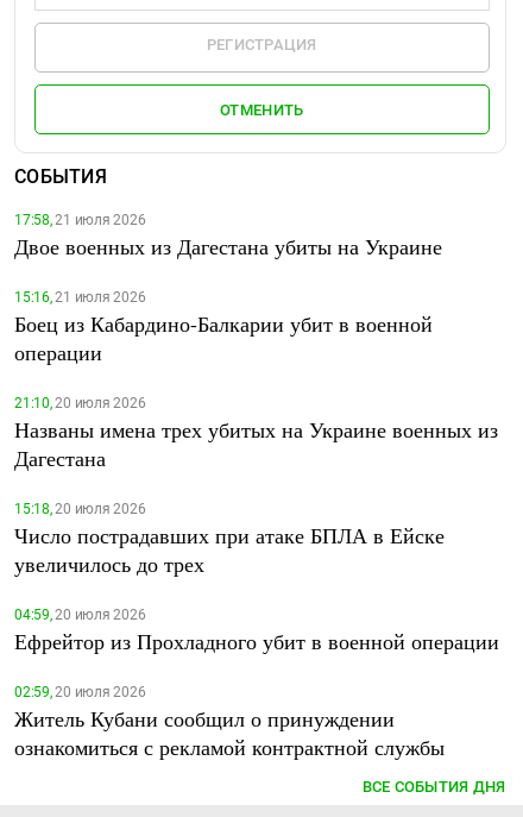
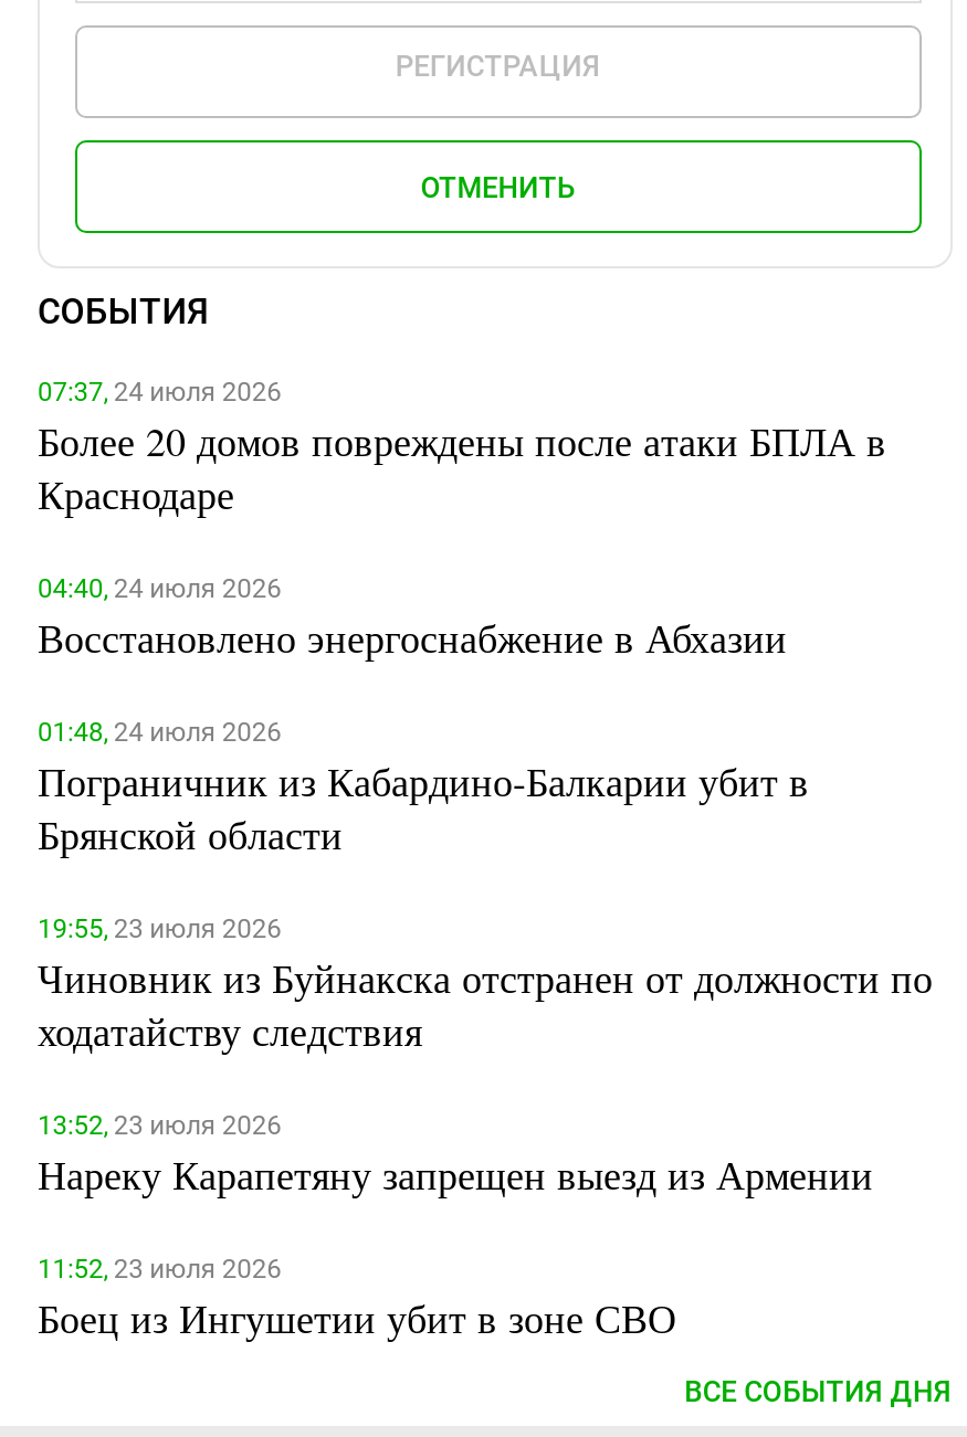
- 17:58, 21 июля 2026
- Двое военных из Дагестана убиты на Украине
+ 07:37, 24 июля 2026
+ Более 20 домов повреждены после атаки БПЛА в
+ Краснодаре

- 15:16, 21 июля 2026
- Боец из Кабардино-Балкарии убит в военной
- операции
+ 04:40, 24 июля 2026
+ Восстановлено энергоснабжение в Абхазии

- 21:10, 20 июля 2026
- Названы имена трех убитых на Украине военных из
- Дагестана
+ 01:48, 24 июля 2026
+ Пограничник из Кабардино-Балкарии убит в
+ Брянской области

- 15:18, 20 июля 2026
- Число пострадавших при атаке БПЛА в Ейске
- увеличилось до трех
+ 19:55, 23 июля 2026
+ Чиновник из Буйнакска отстранен от должности по
+ ходатайству следствия

- 04:59, 20 июля 2026
- Ефрейтор из Прохладного убит в военной операции
+ 13:52, 23 июля 2026
+ Нареку Карапетяну запрещен выезд из Армении

- 02:59, 20 июля 2026
- Житель Кубани сообщил о принуждении
- ознакомиться с рекламой контрактной службы
+ 11:52, 23 июля 2026
+ Боец из Ингушетии убит в зоне СВО
